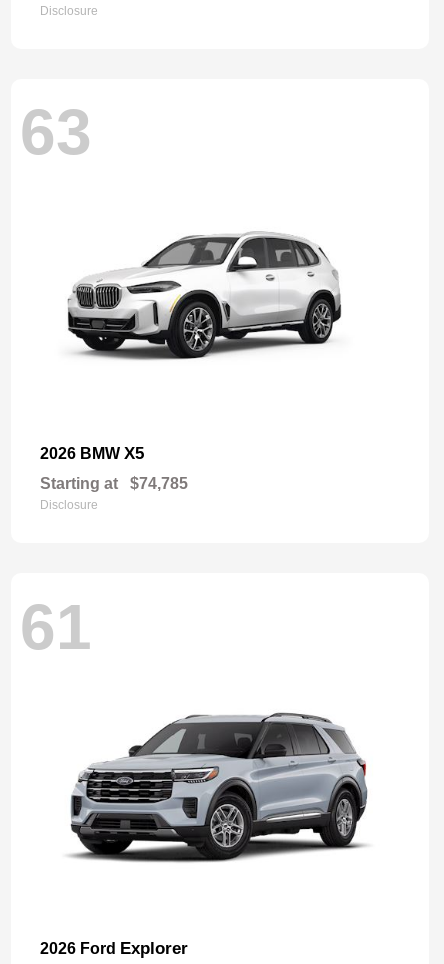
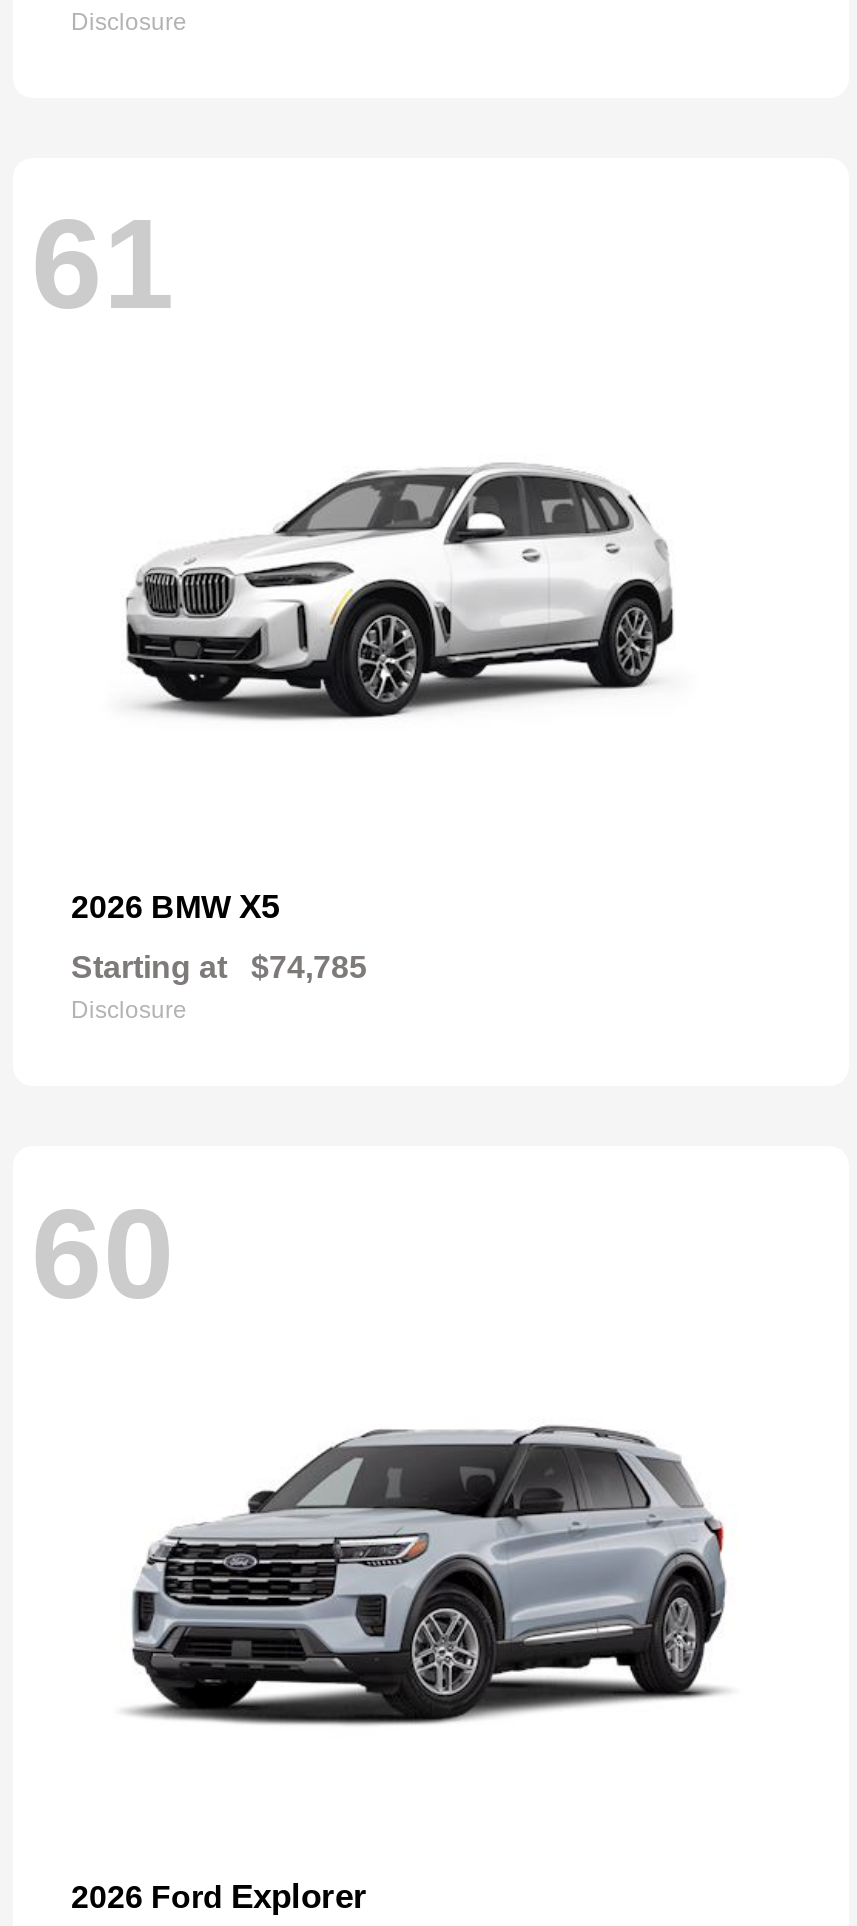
- 63
+ 61

- 61
+ 60
